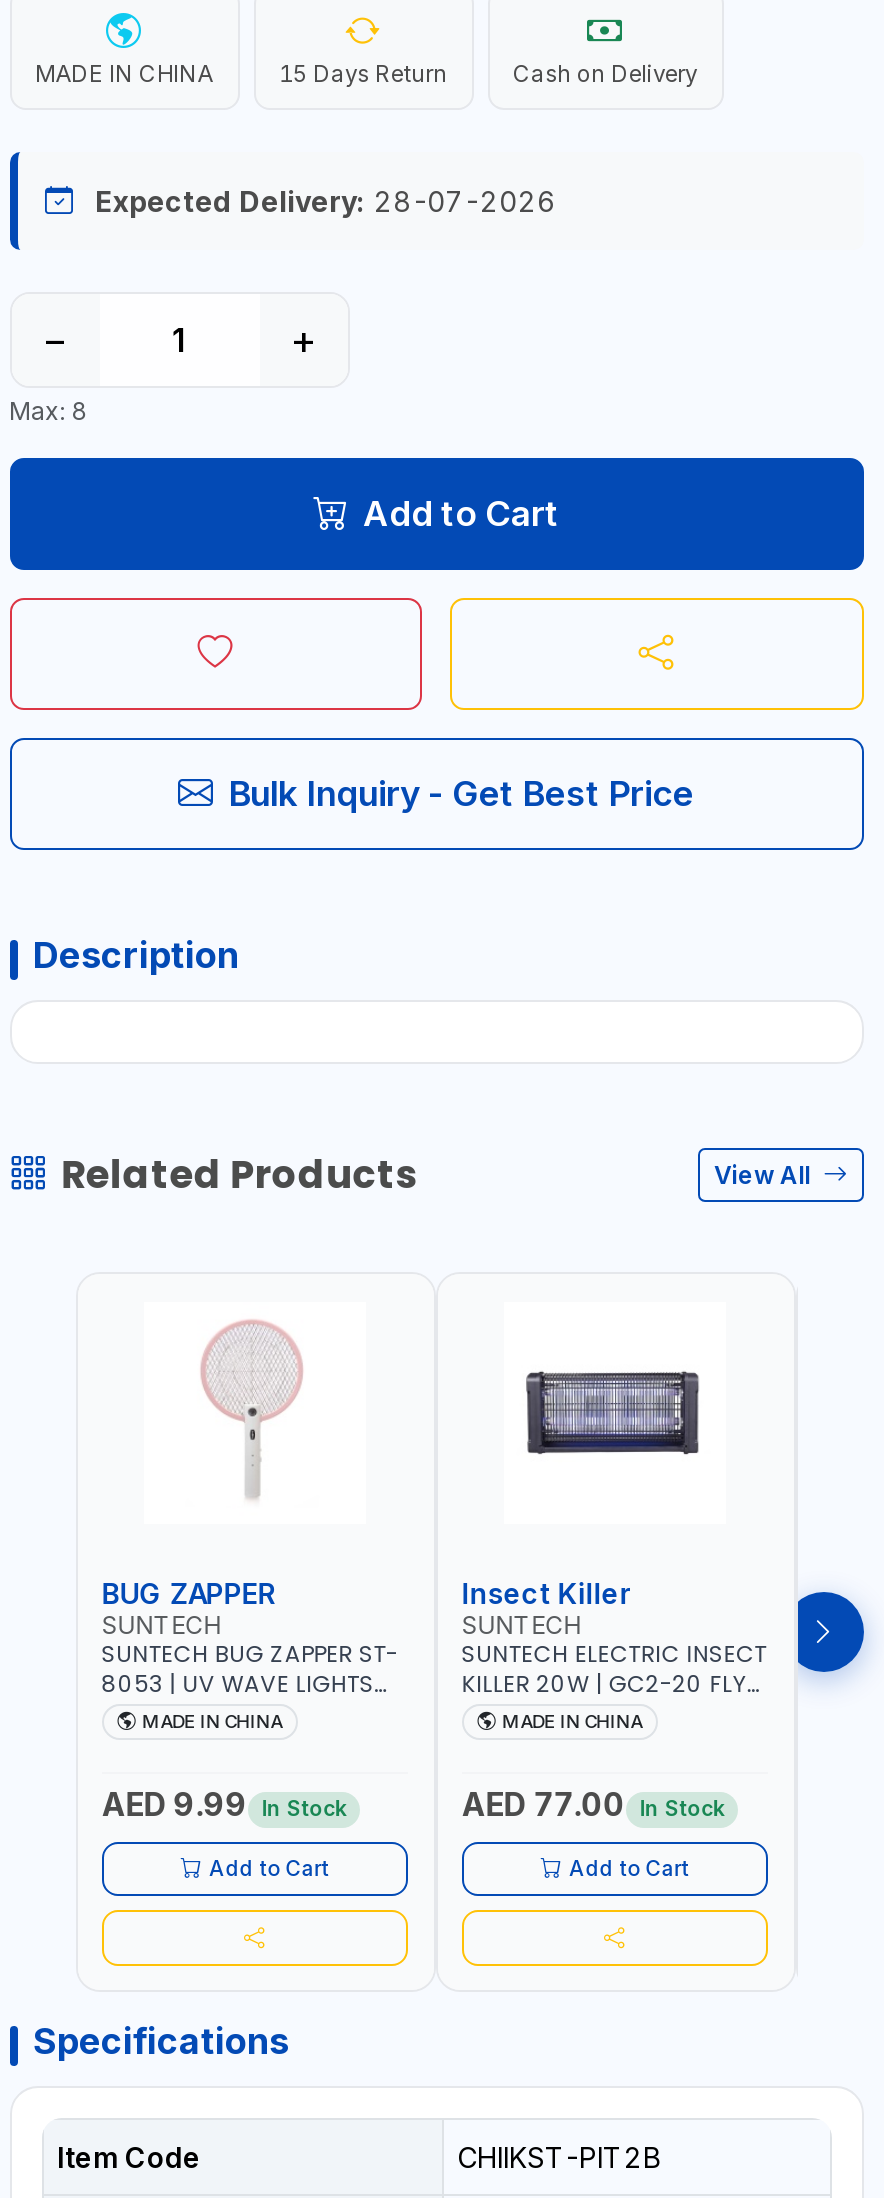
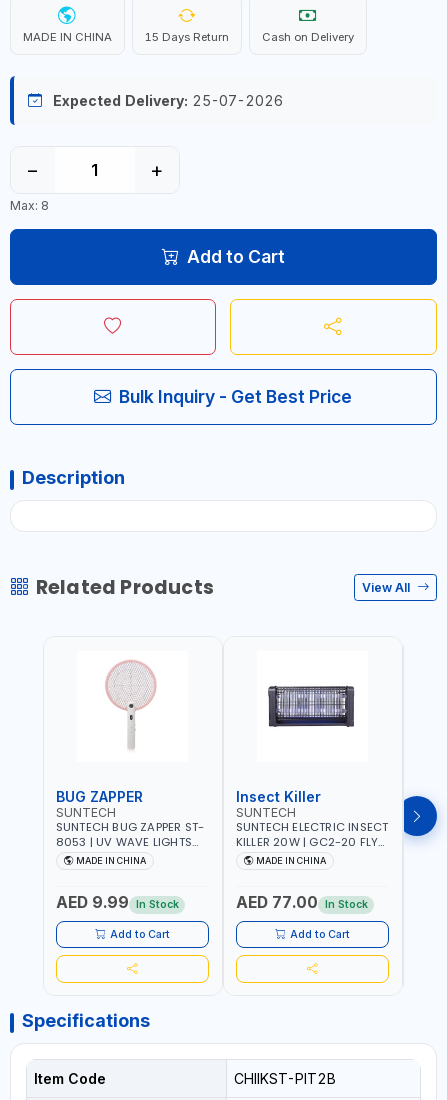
- Expected Delivery: 28-07-2026
+ Expected Delivery: 25-07-2026
